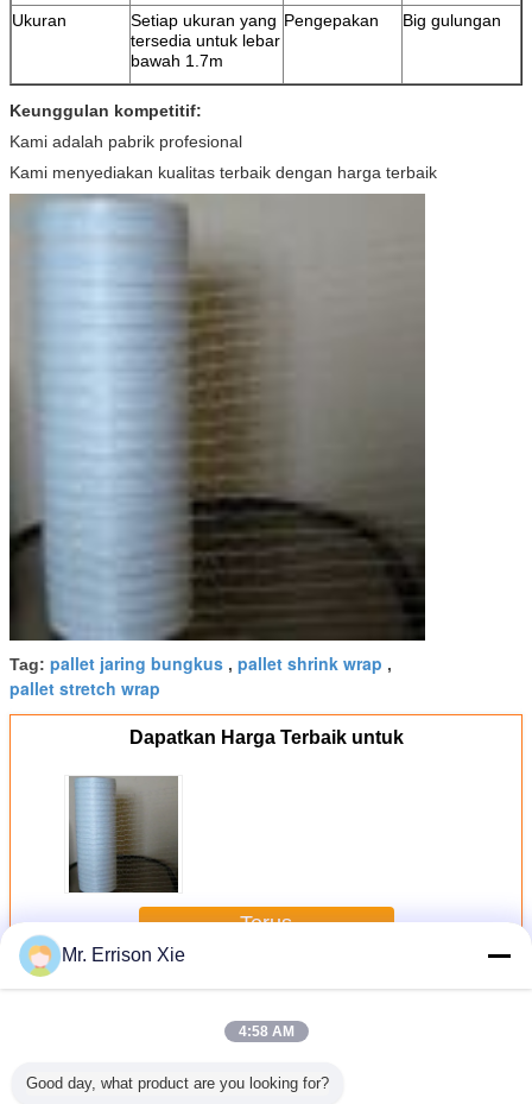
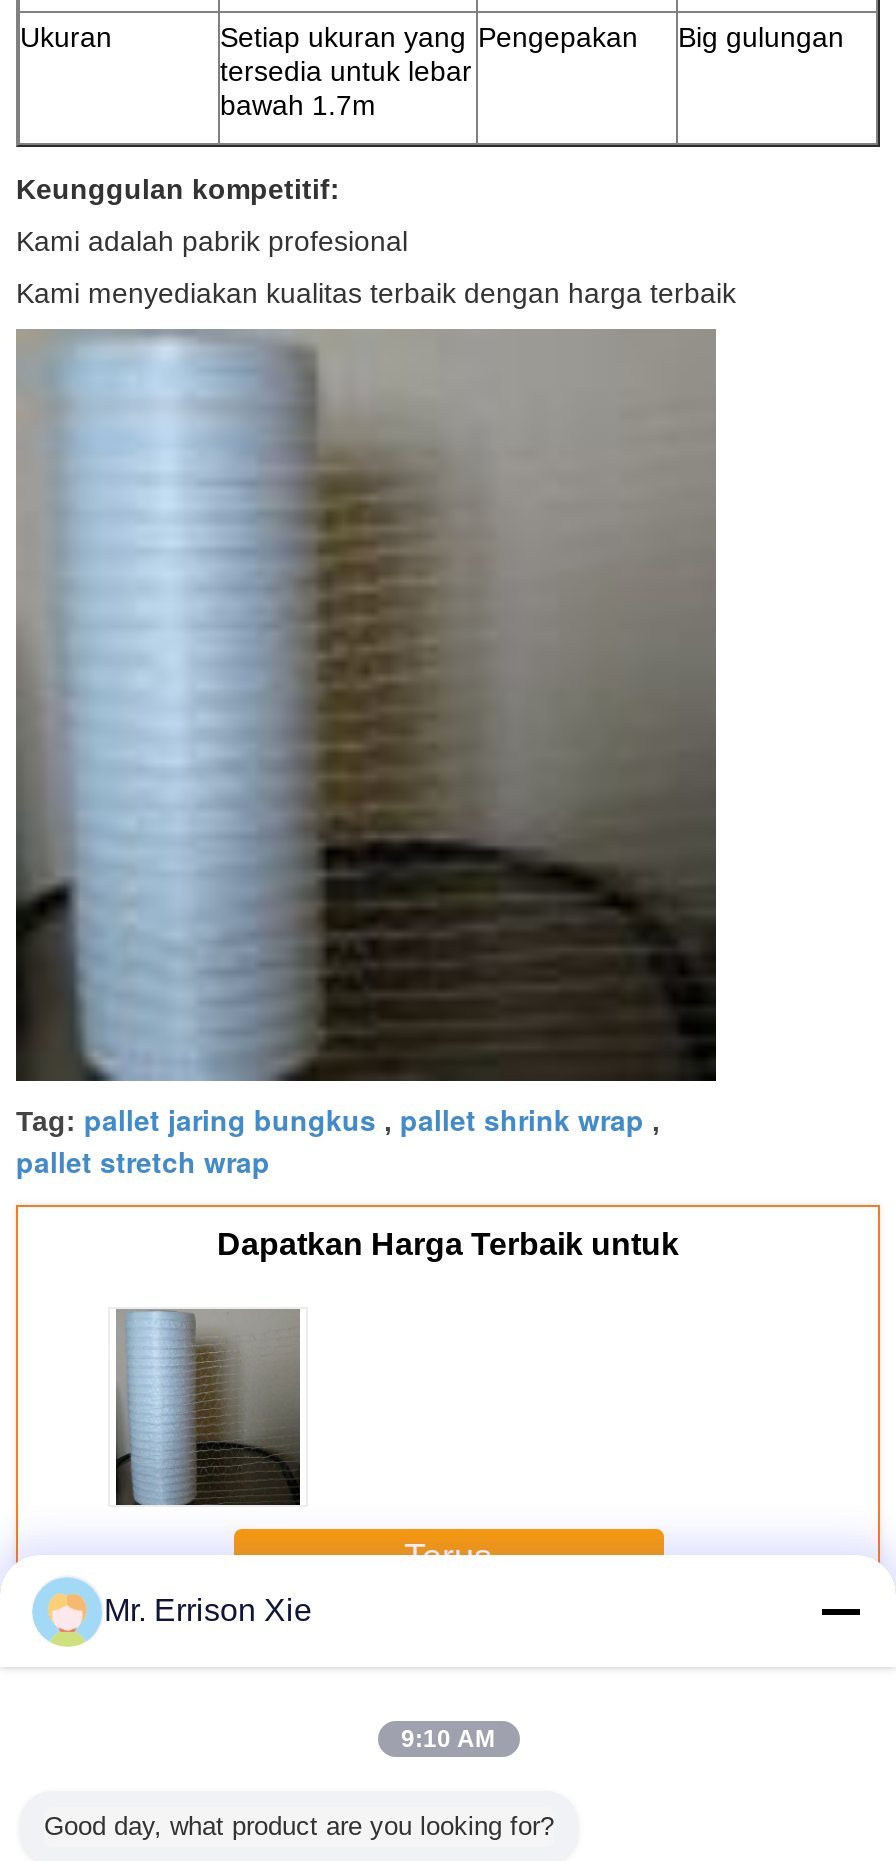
- 4:58 AM
+ 9:10 AM
